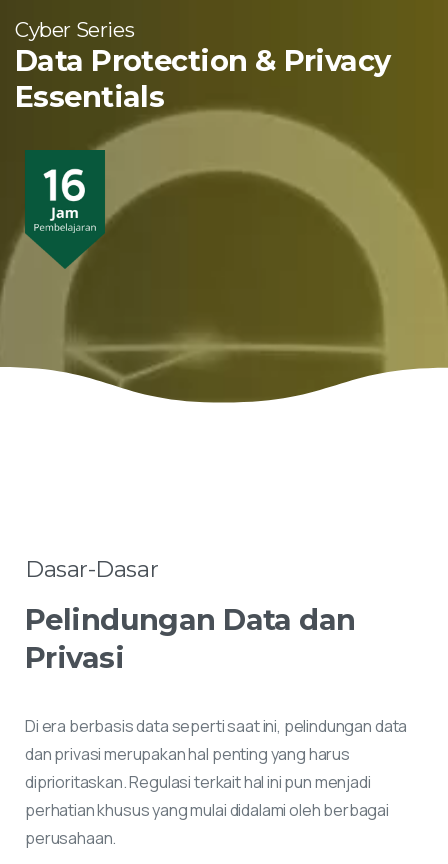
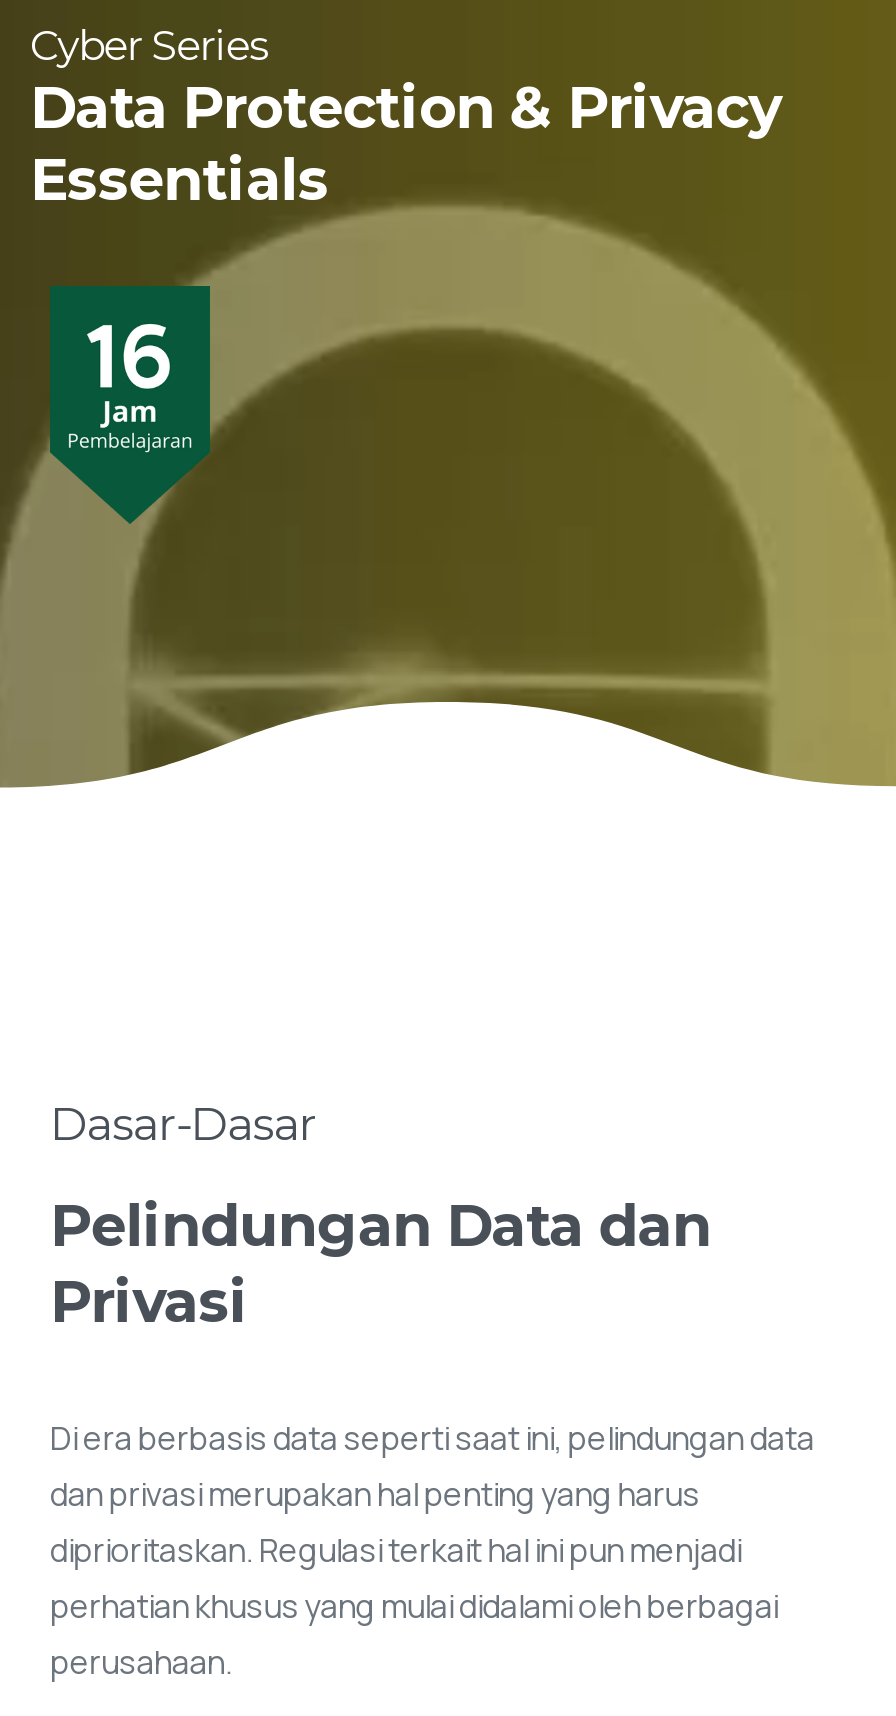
- [image]
+ [image]
